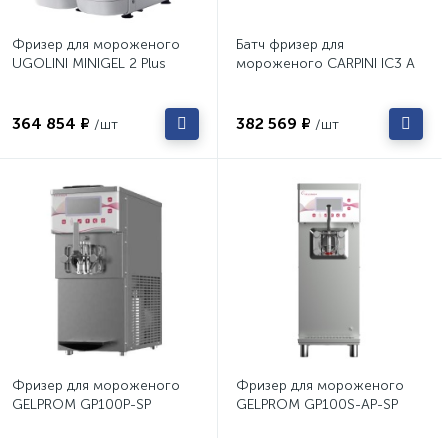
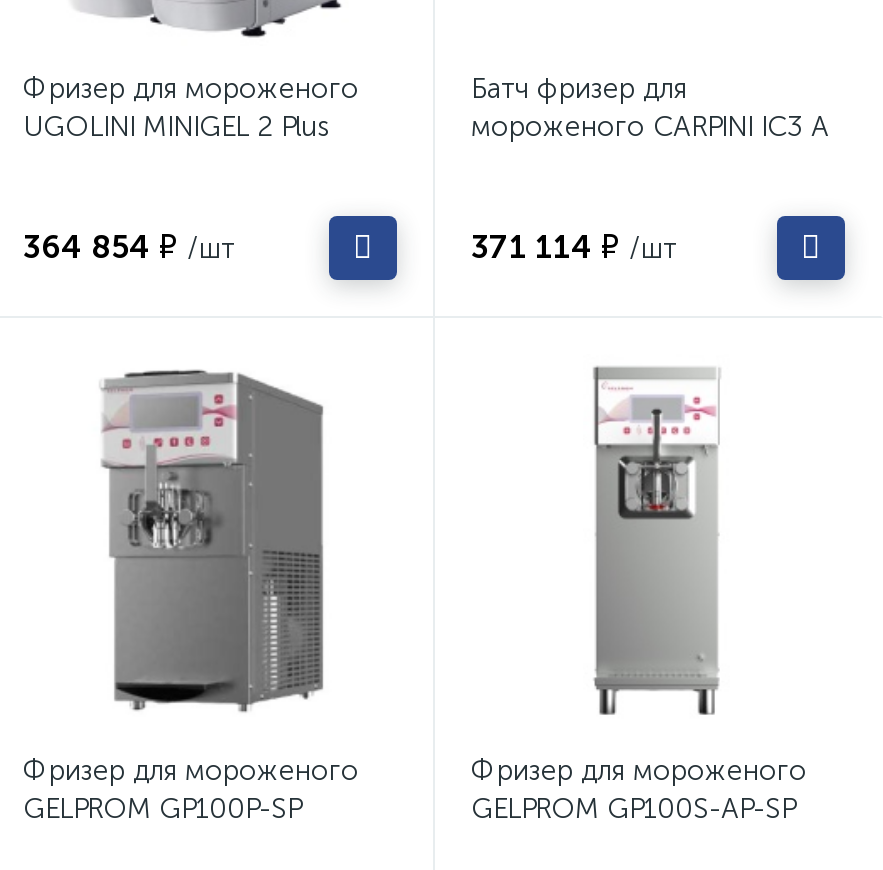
- 382 569 ₽ /шт
+ 371 114 ₽ /шт
